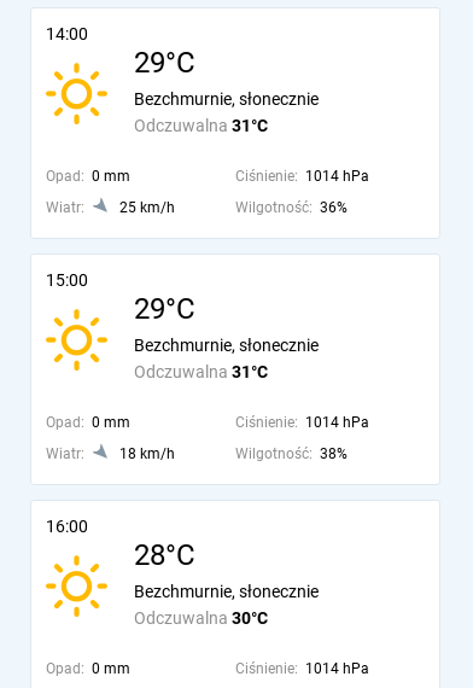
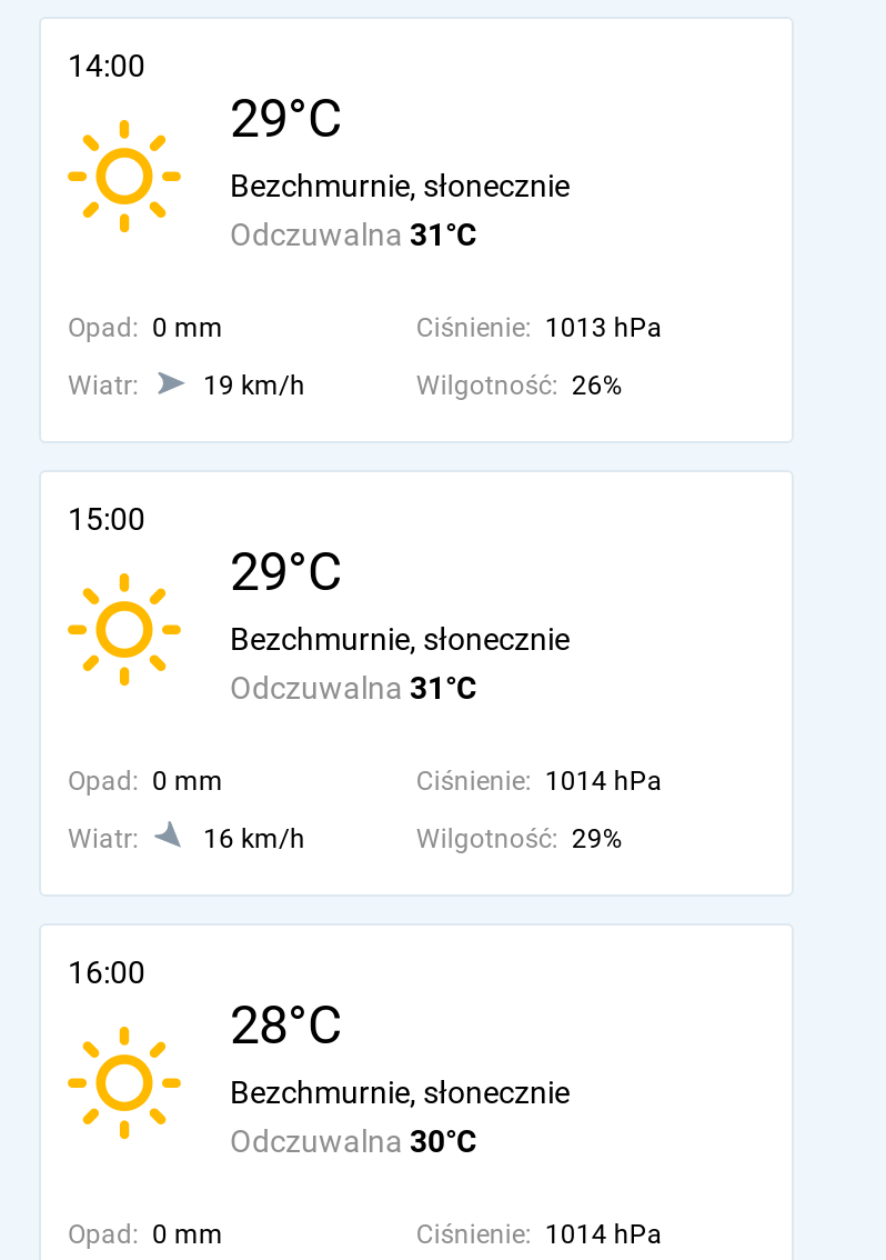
- Ciśnienie: 1014 hPa
+ Ciśnienie: 1013 hPa

- 25 km/h
+ 19 km/h

- Wilgotność: 36%
+ Wilgotność: 26%

- 18 km/h
+ 16 km/h

- Wilgotność: 38%
+ Wilgotność: 29%
